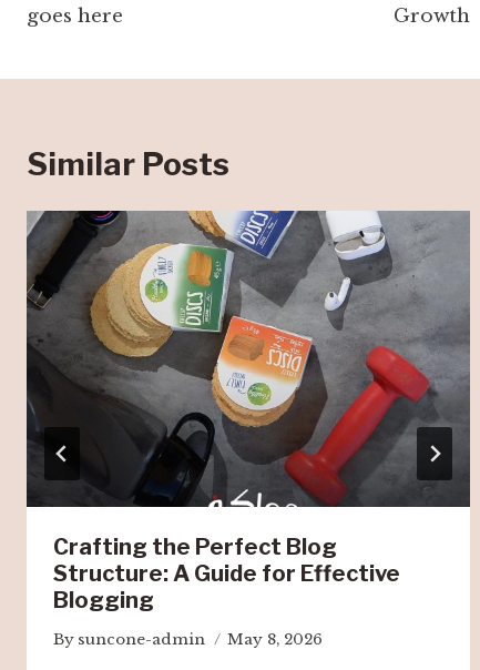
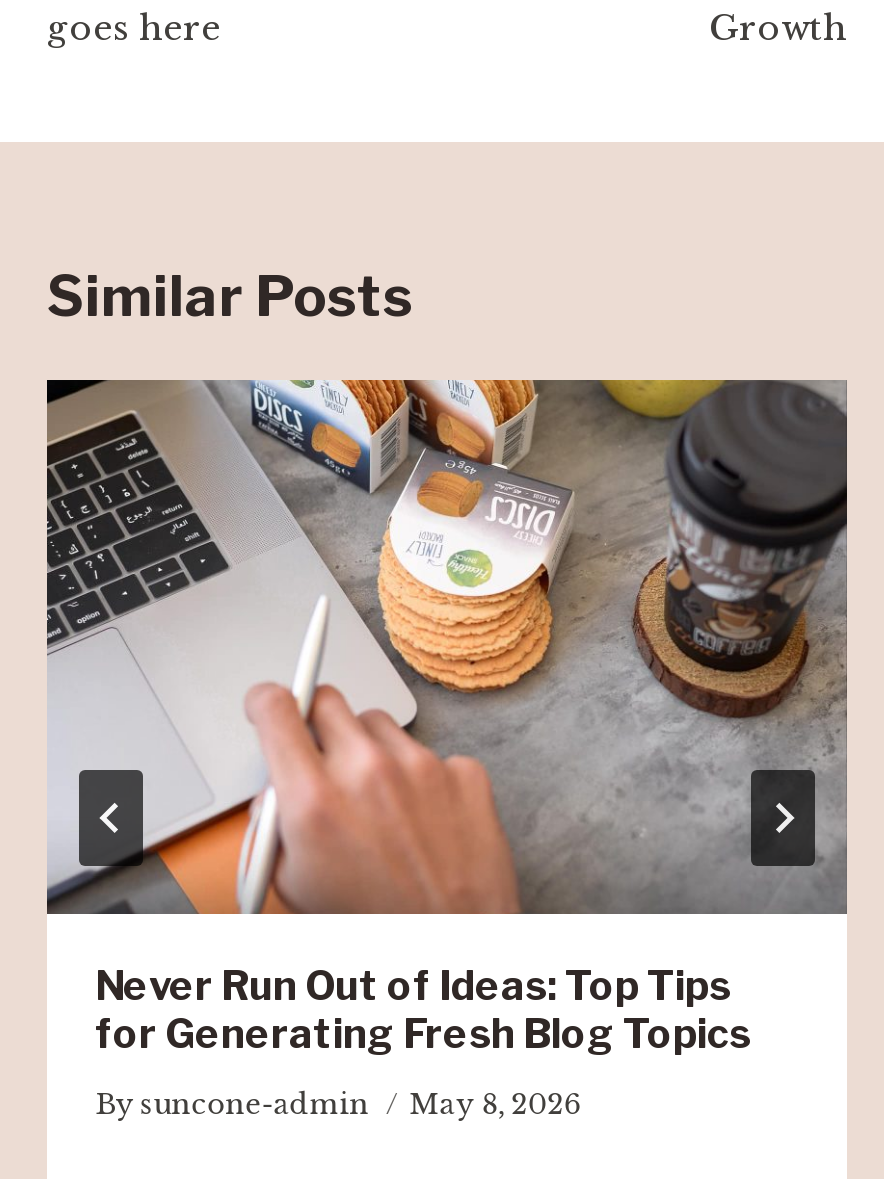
- [image]
- Crafting the Perfect Blog
- Structure: A Guide for Effective
- Blogging
+ [image]
+ Never Run Out of Ideas: Top Tips
+ for Generating Fresh Blog Topics
